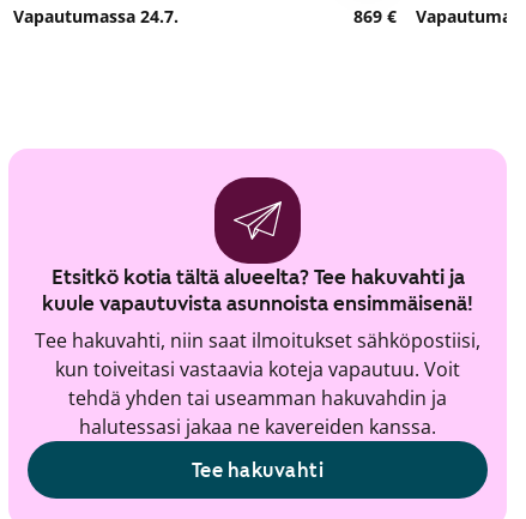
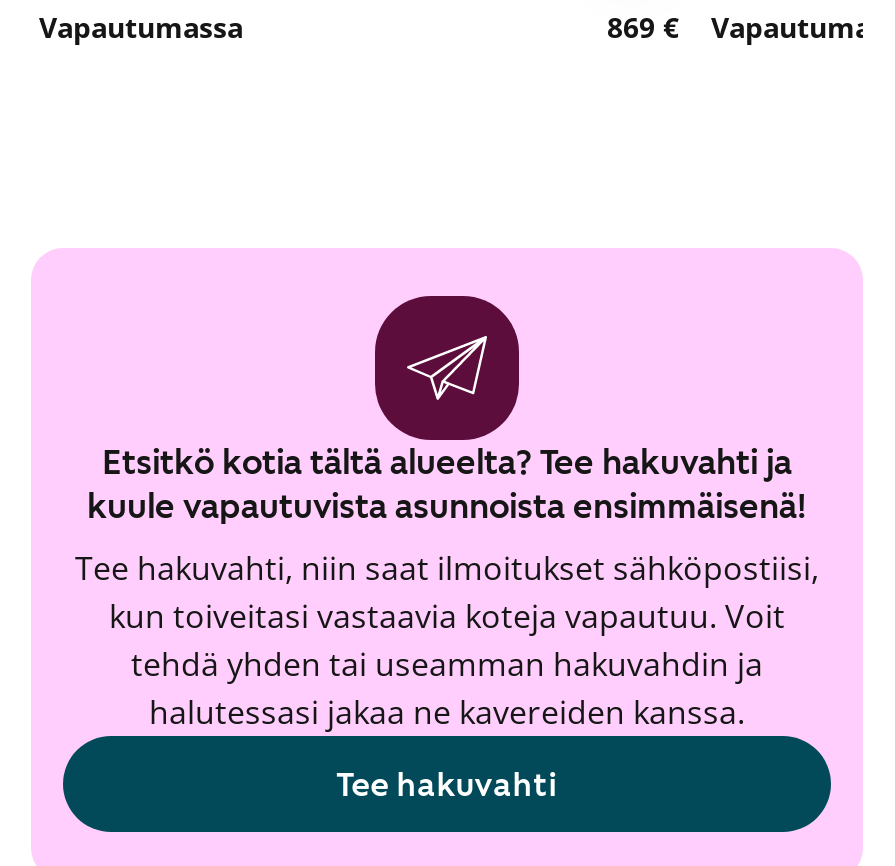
- Vapautumassa 24.7.
+ Vapautumassa
